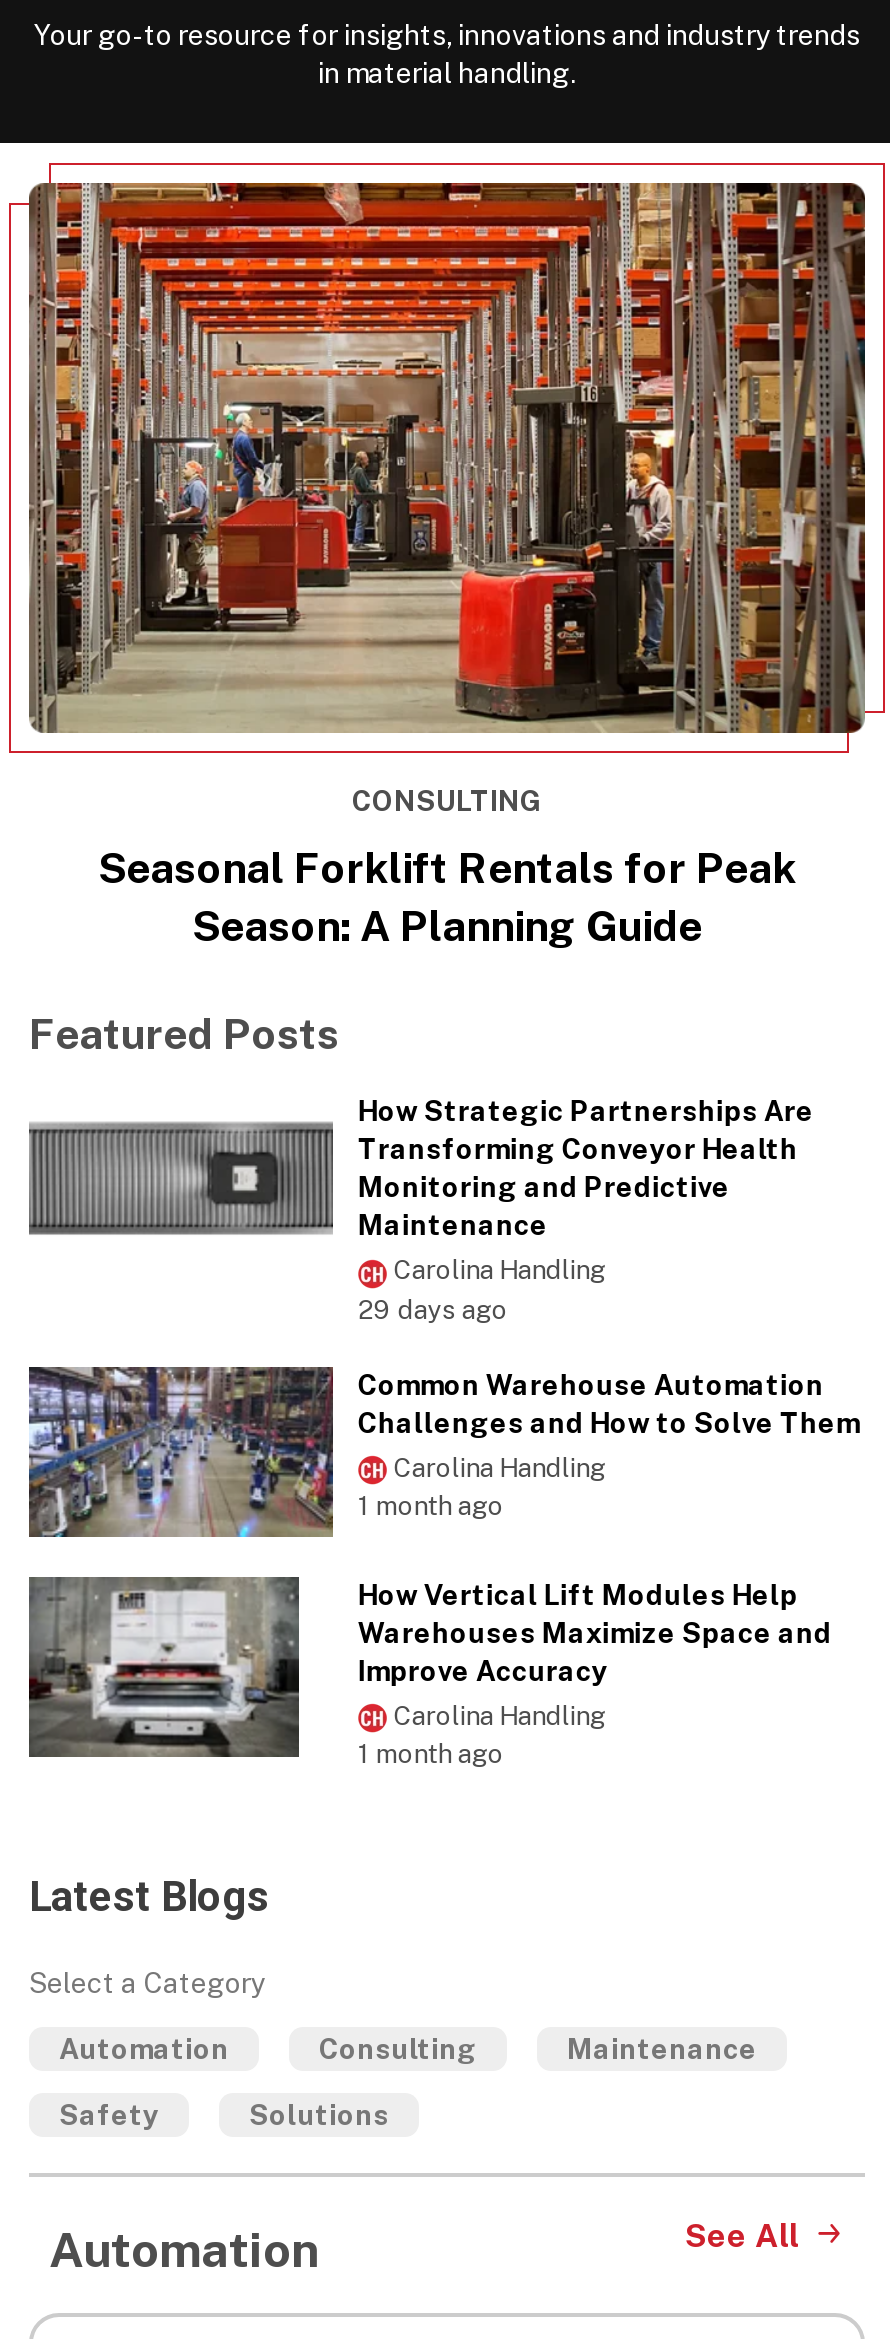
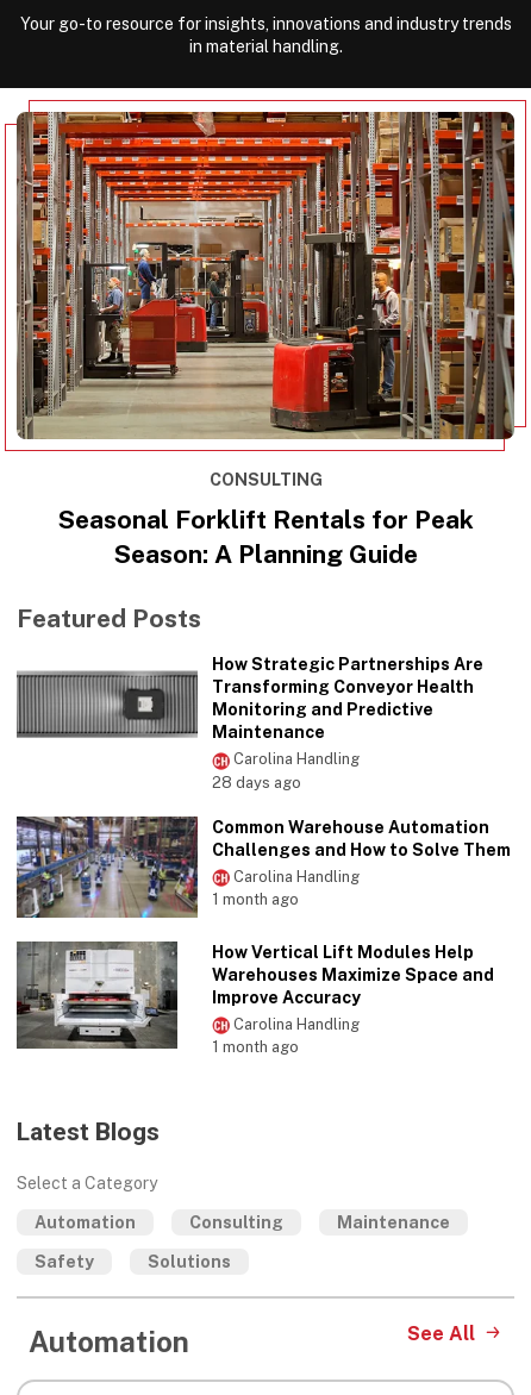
- 29 days ago
+ 28 days ago
